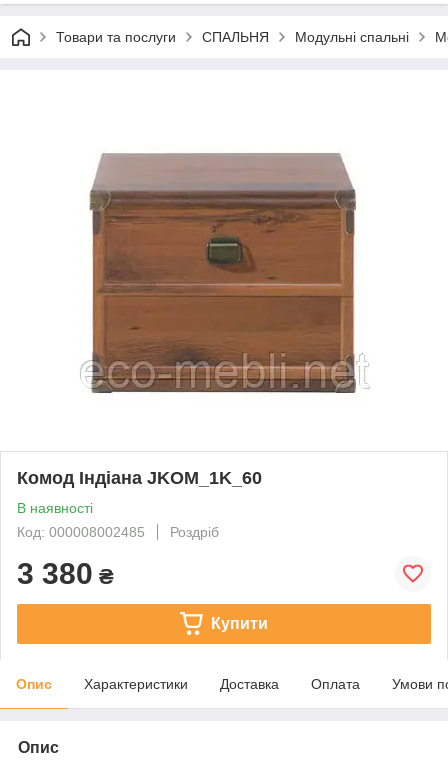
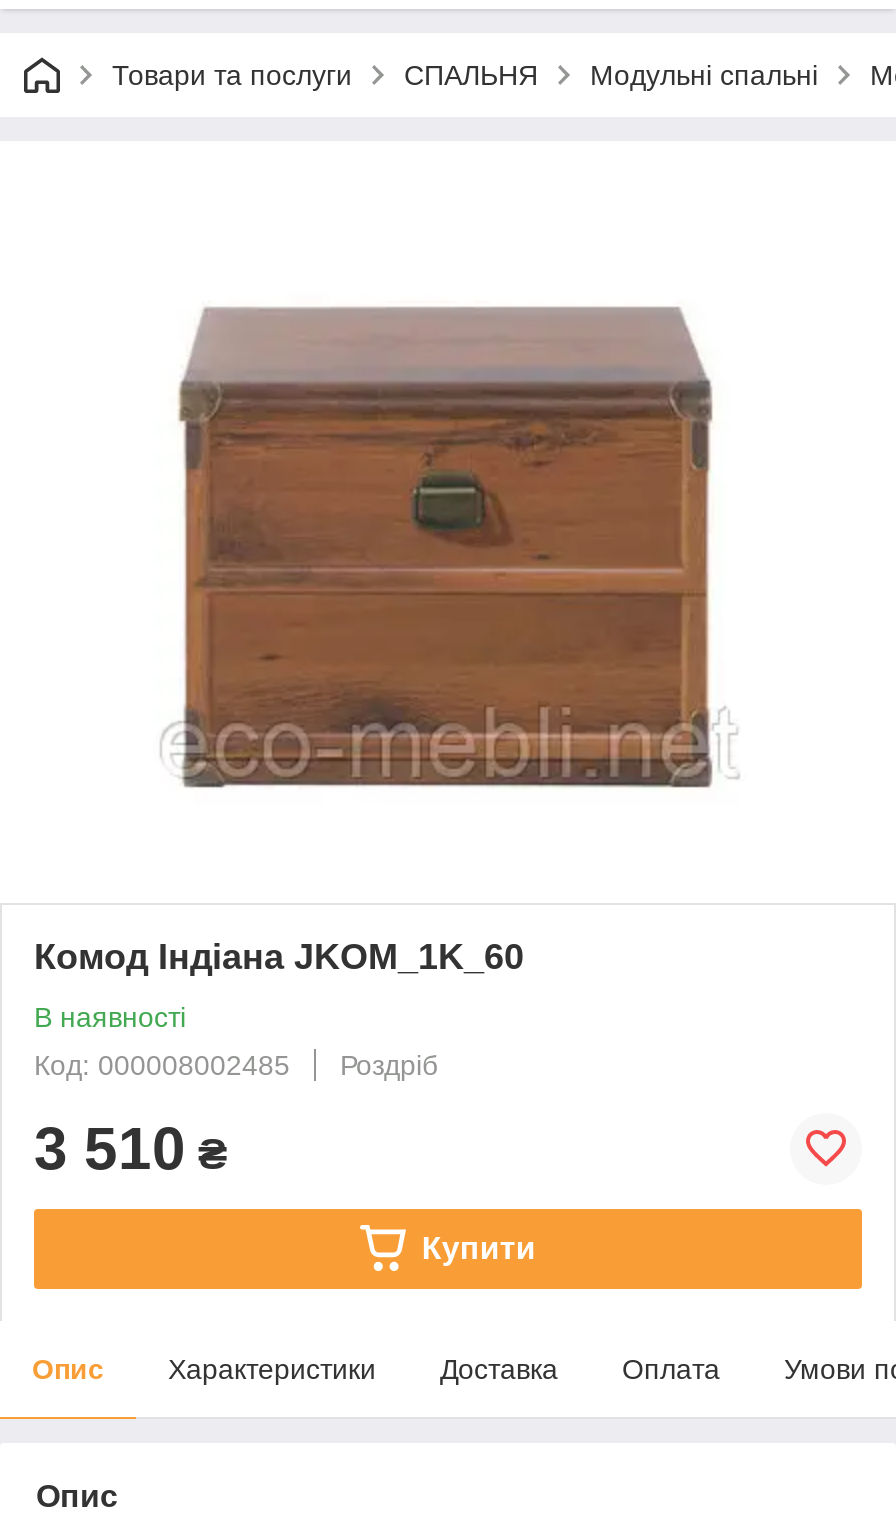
- 3 380 ₴
+ 3 510 ₴
